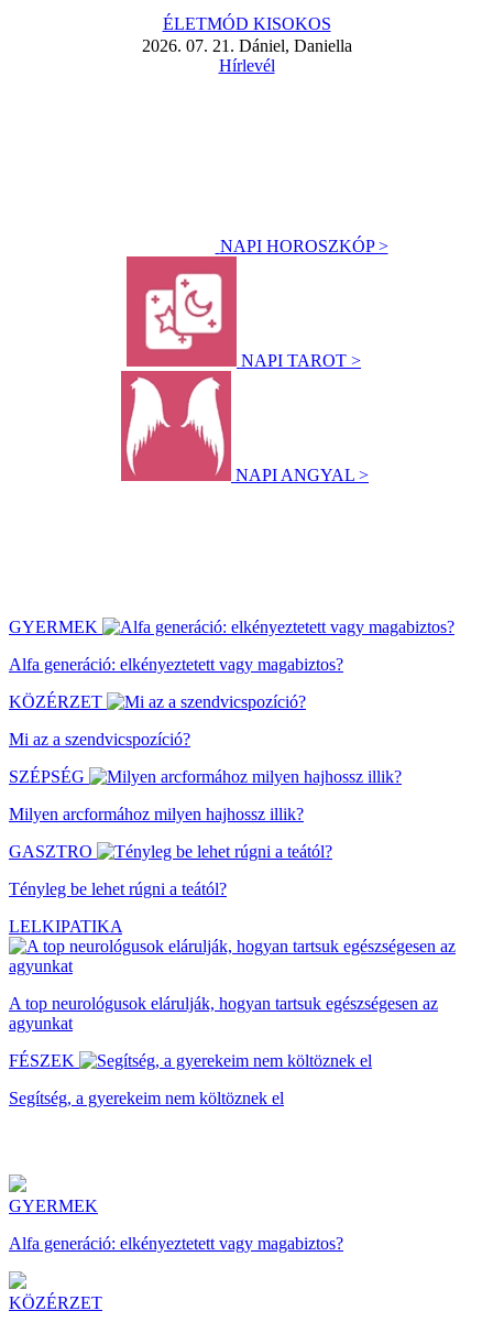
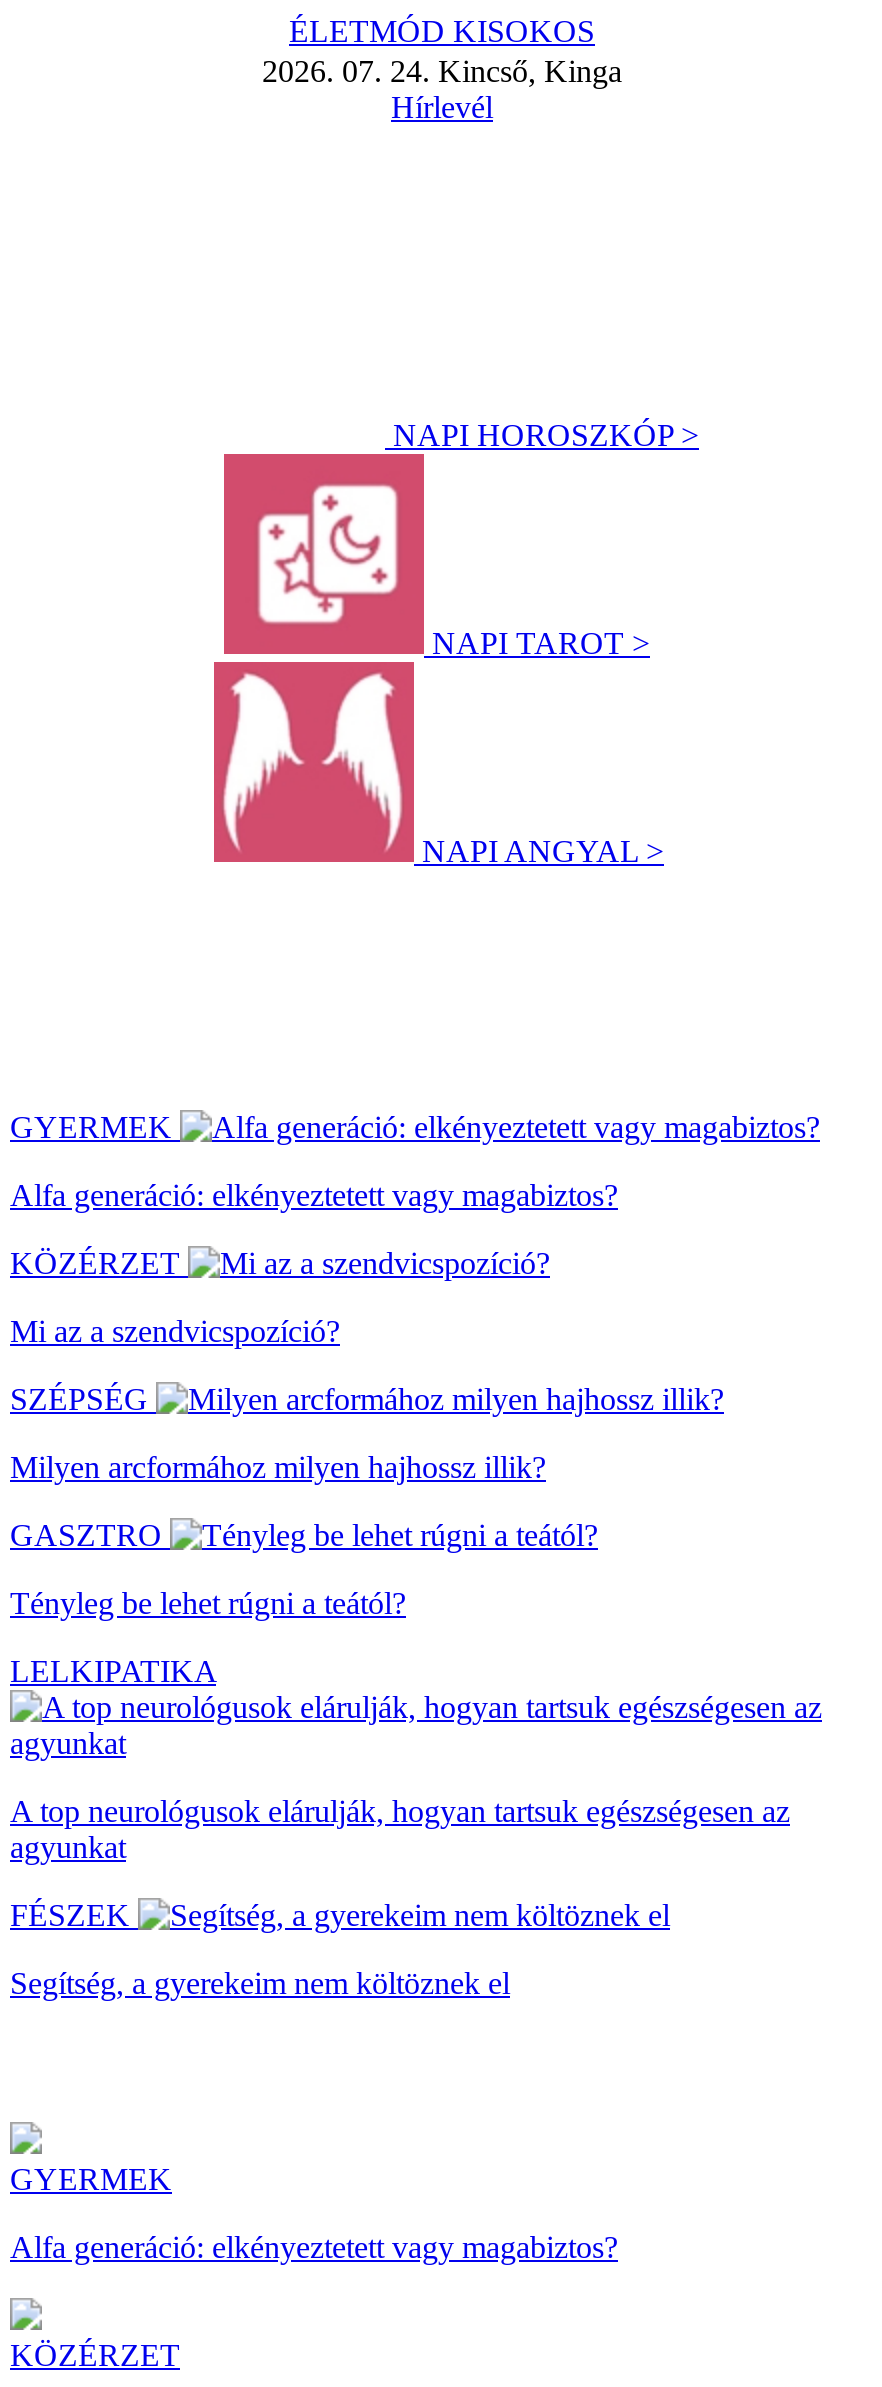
- 2026. 07. 21. Dániel, Daniella
+ 2026. 07. 24. Kincső, Kinga
